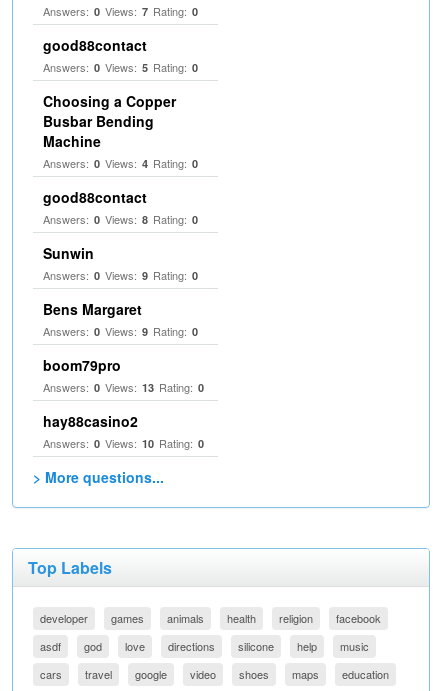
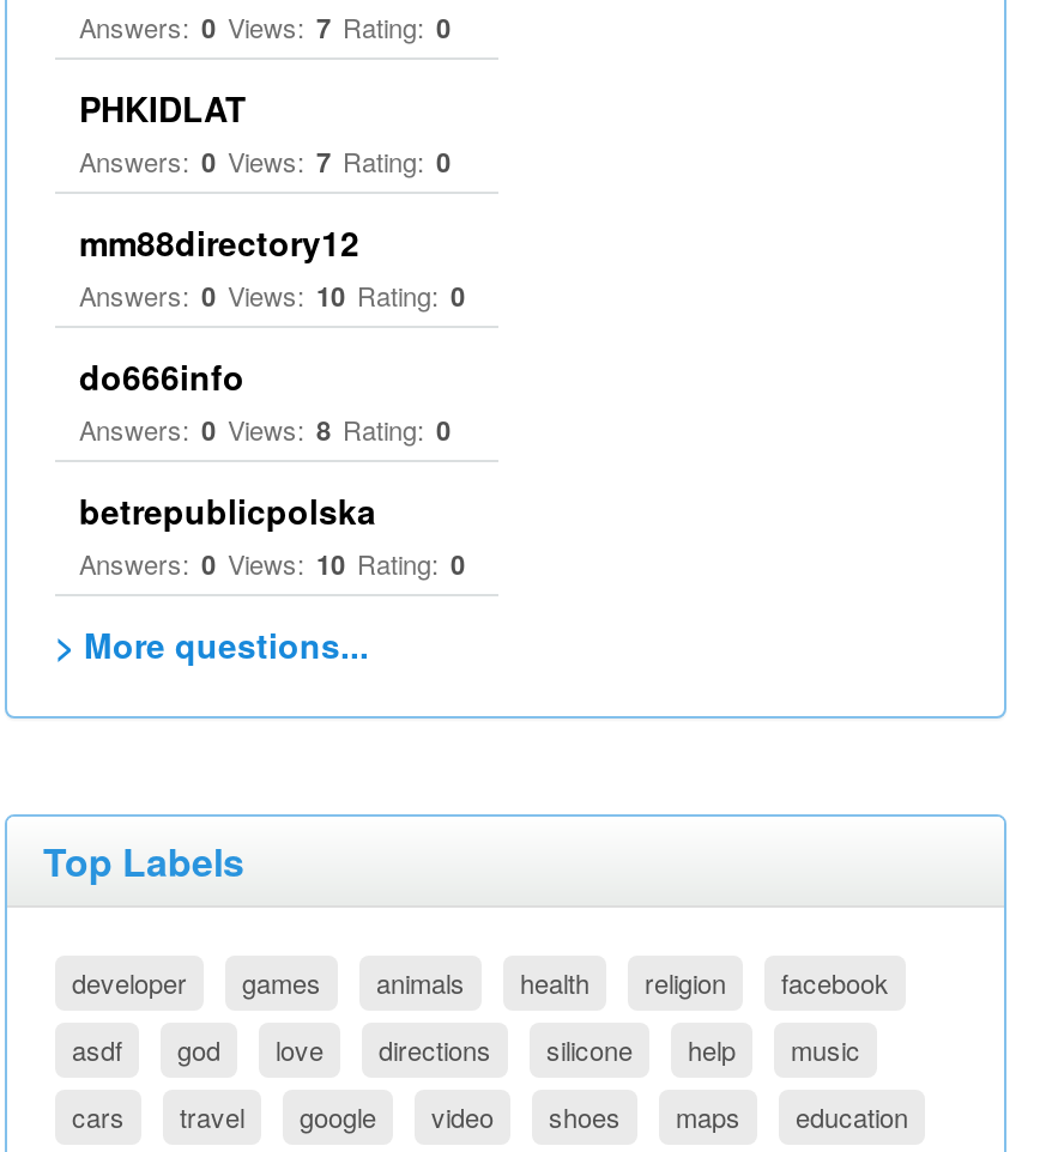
- good88contact
- Answers: 0 Views: 5 Rating: 0
+ PHKIDLAT
+ Answers: 0 Views: 7 Rating: 0

- Choosing a Copper
- Busbar Bending
- Machine
- Answers: 0 Views: 4 Rating: 0
+ mm88directory12
+ Answers: 0 Views: 10 Rating: 0

- good88contact
+ do666info

- Sunwin
- Answers: 0 Views: 9 Rating: 0
- Bens Margaret
- Answers: 0 Views: 9 Rating: 0
- boom79pro
- Answers: 0 Views: 13 Rating: 0
- hay88casino2
+ betrepublicpolska
